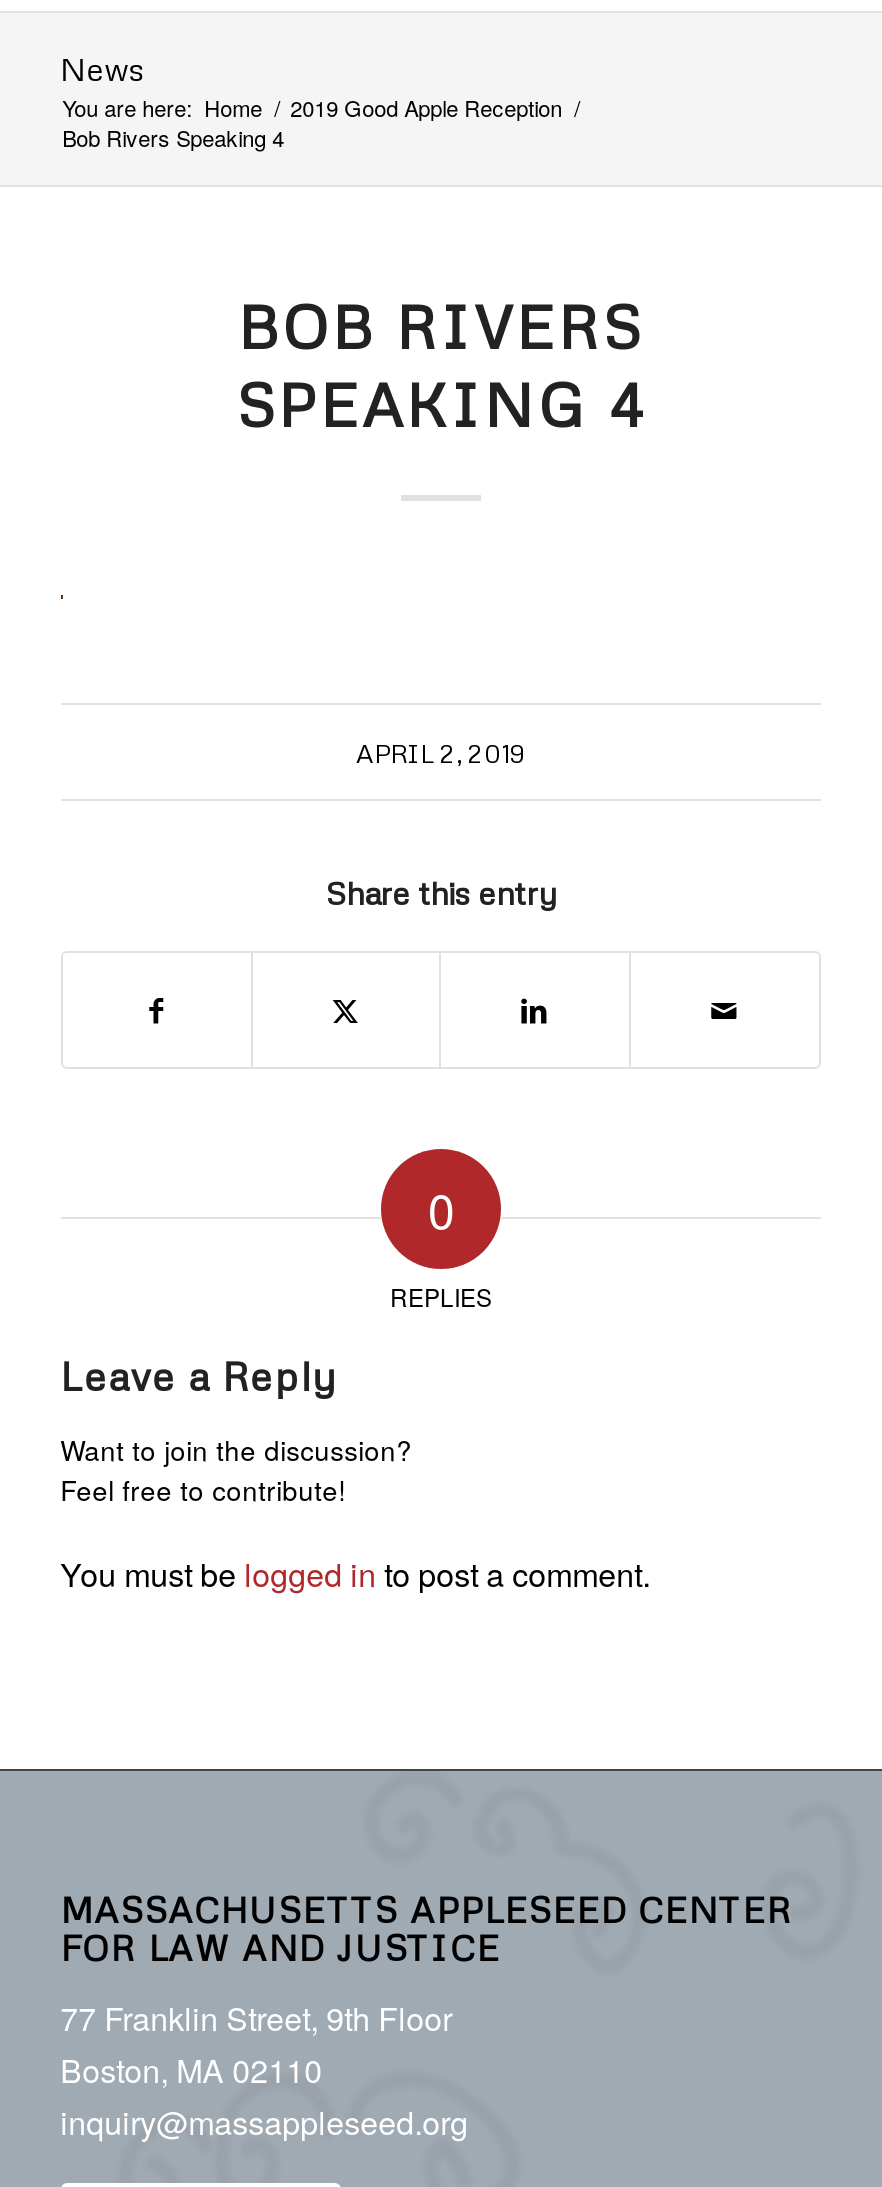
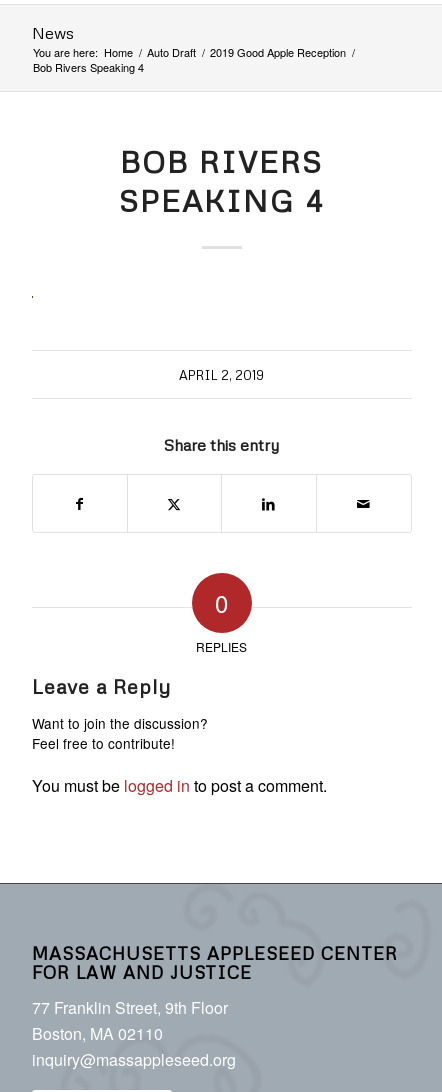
- You are here: Home / 2019 Good Apple Reception /
+ You are here: Home / Auto Draft / 2019 Good Apple Reception /
